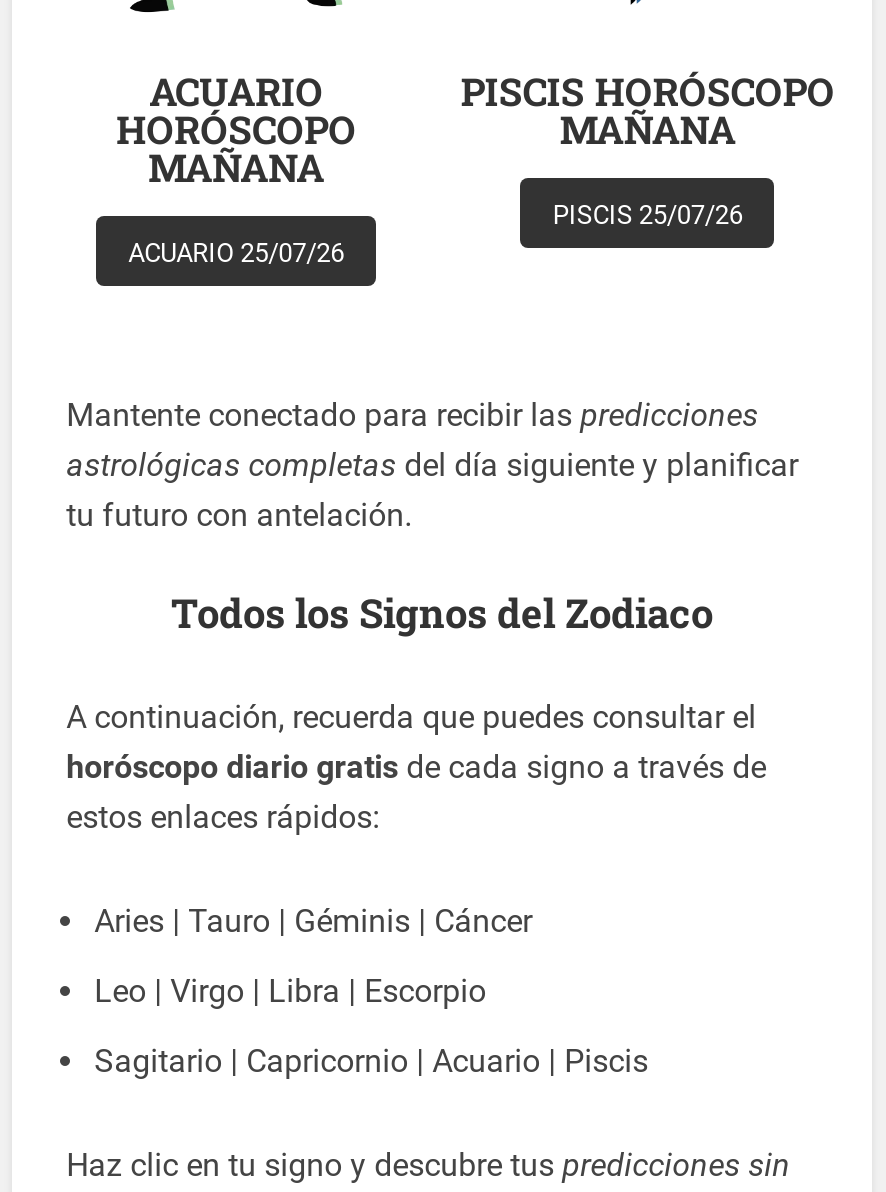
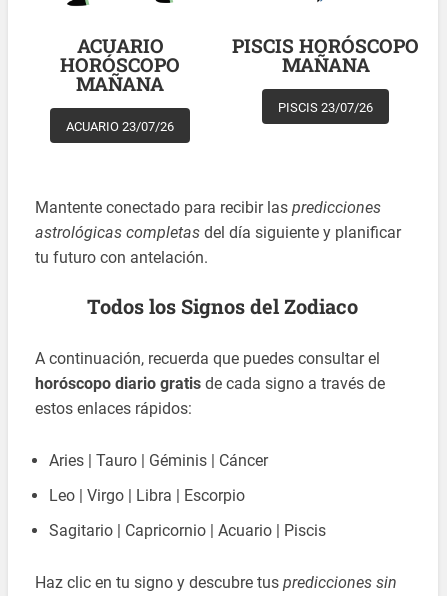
- PISCIS 25/07/26
+ PISCIS 23/07/26

- ACUARIO 25/07/26
+ ACUARIO 23/07/26
